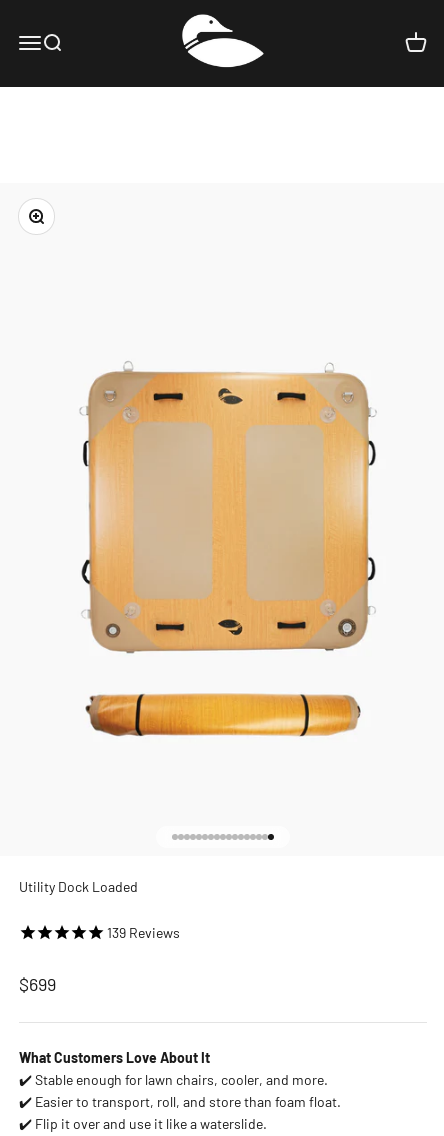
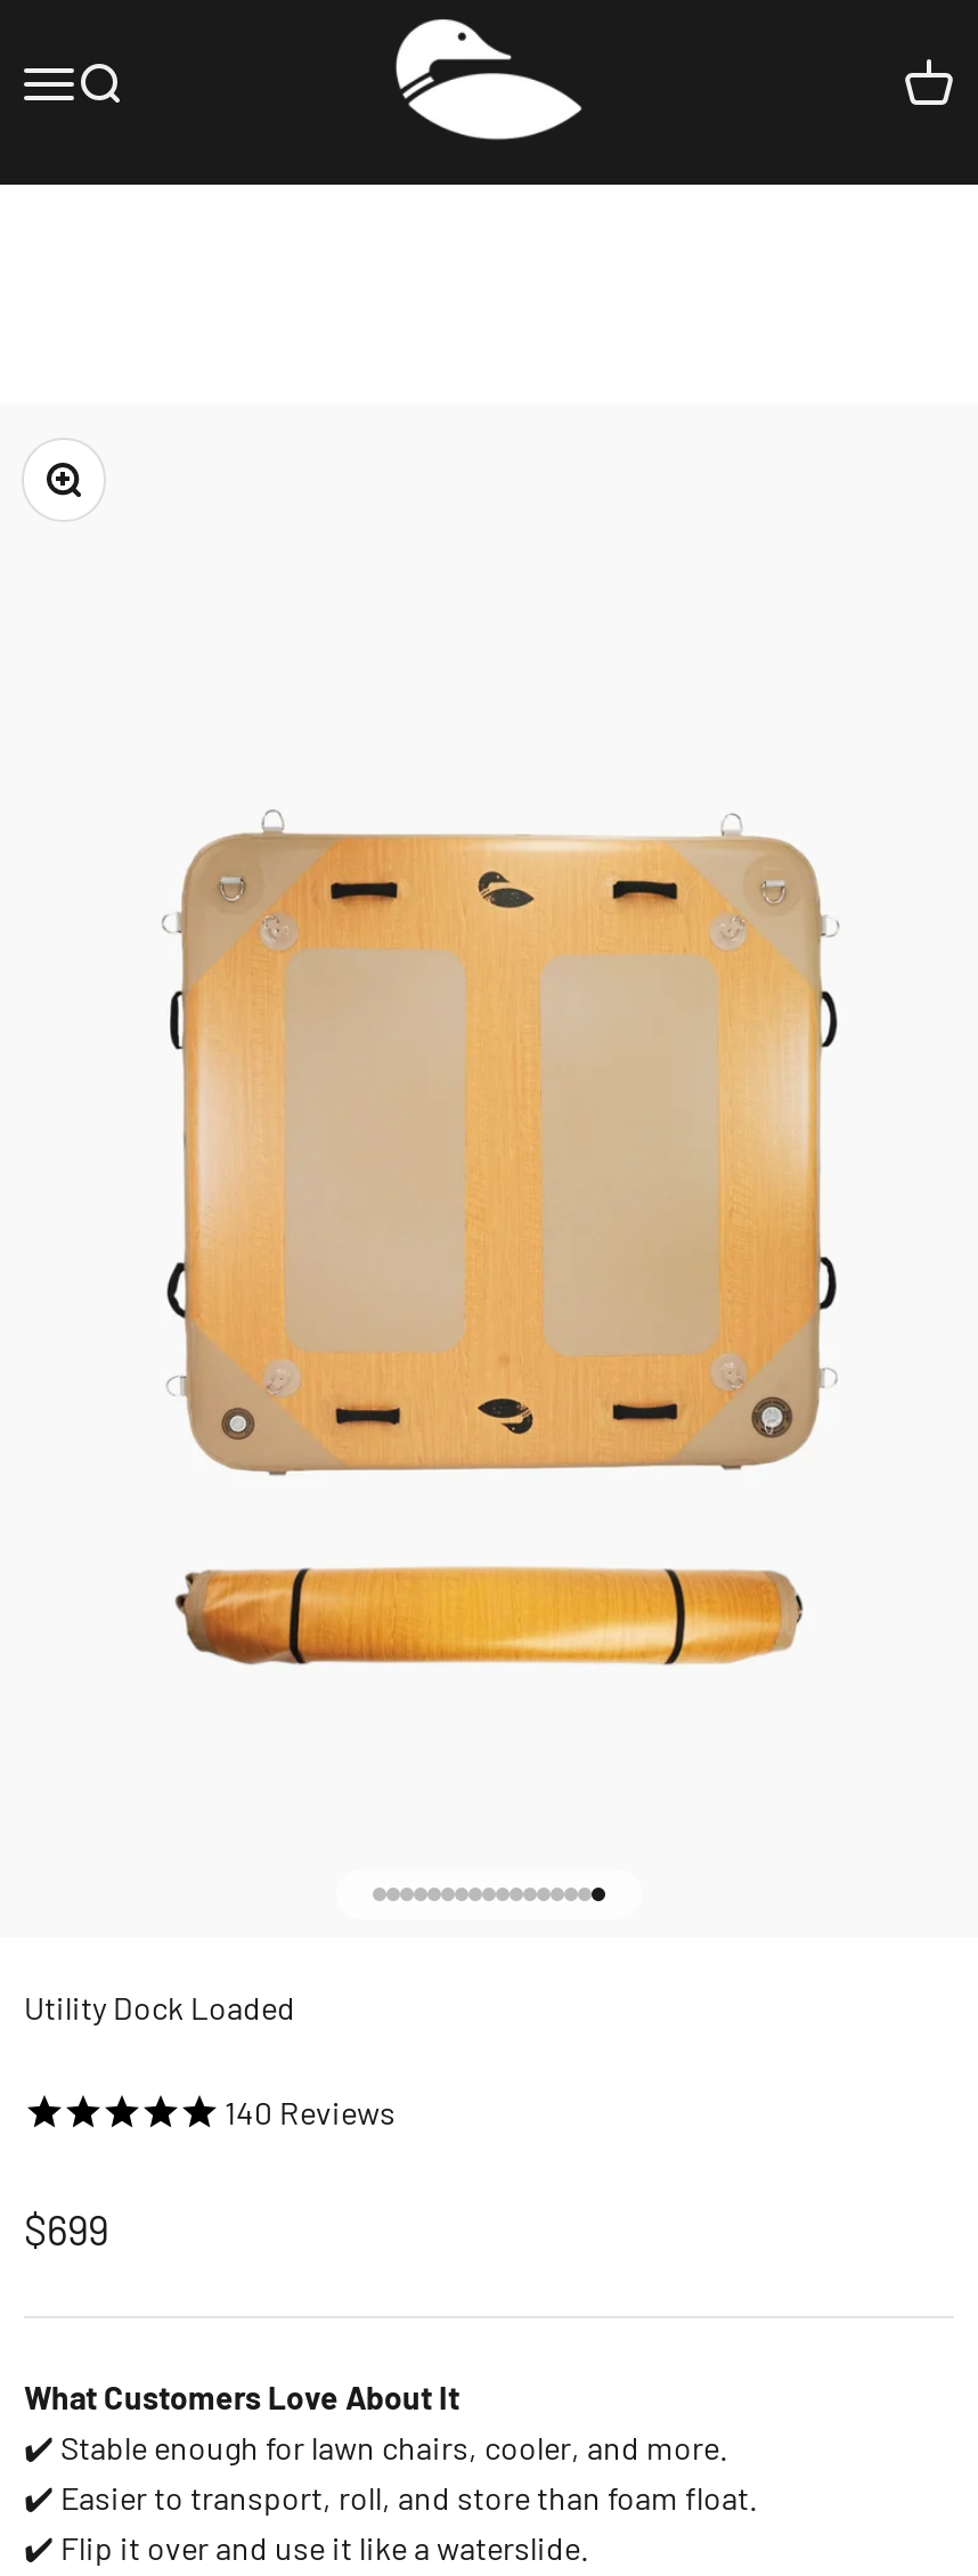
- 139 Reviews
+ 140 Reviews
